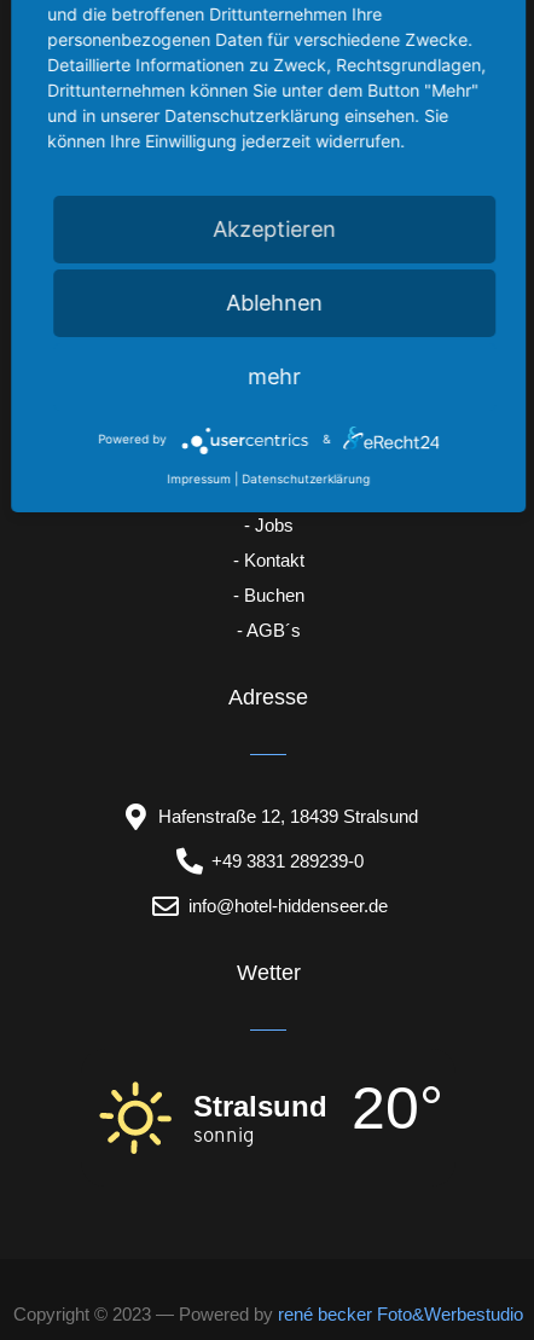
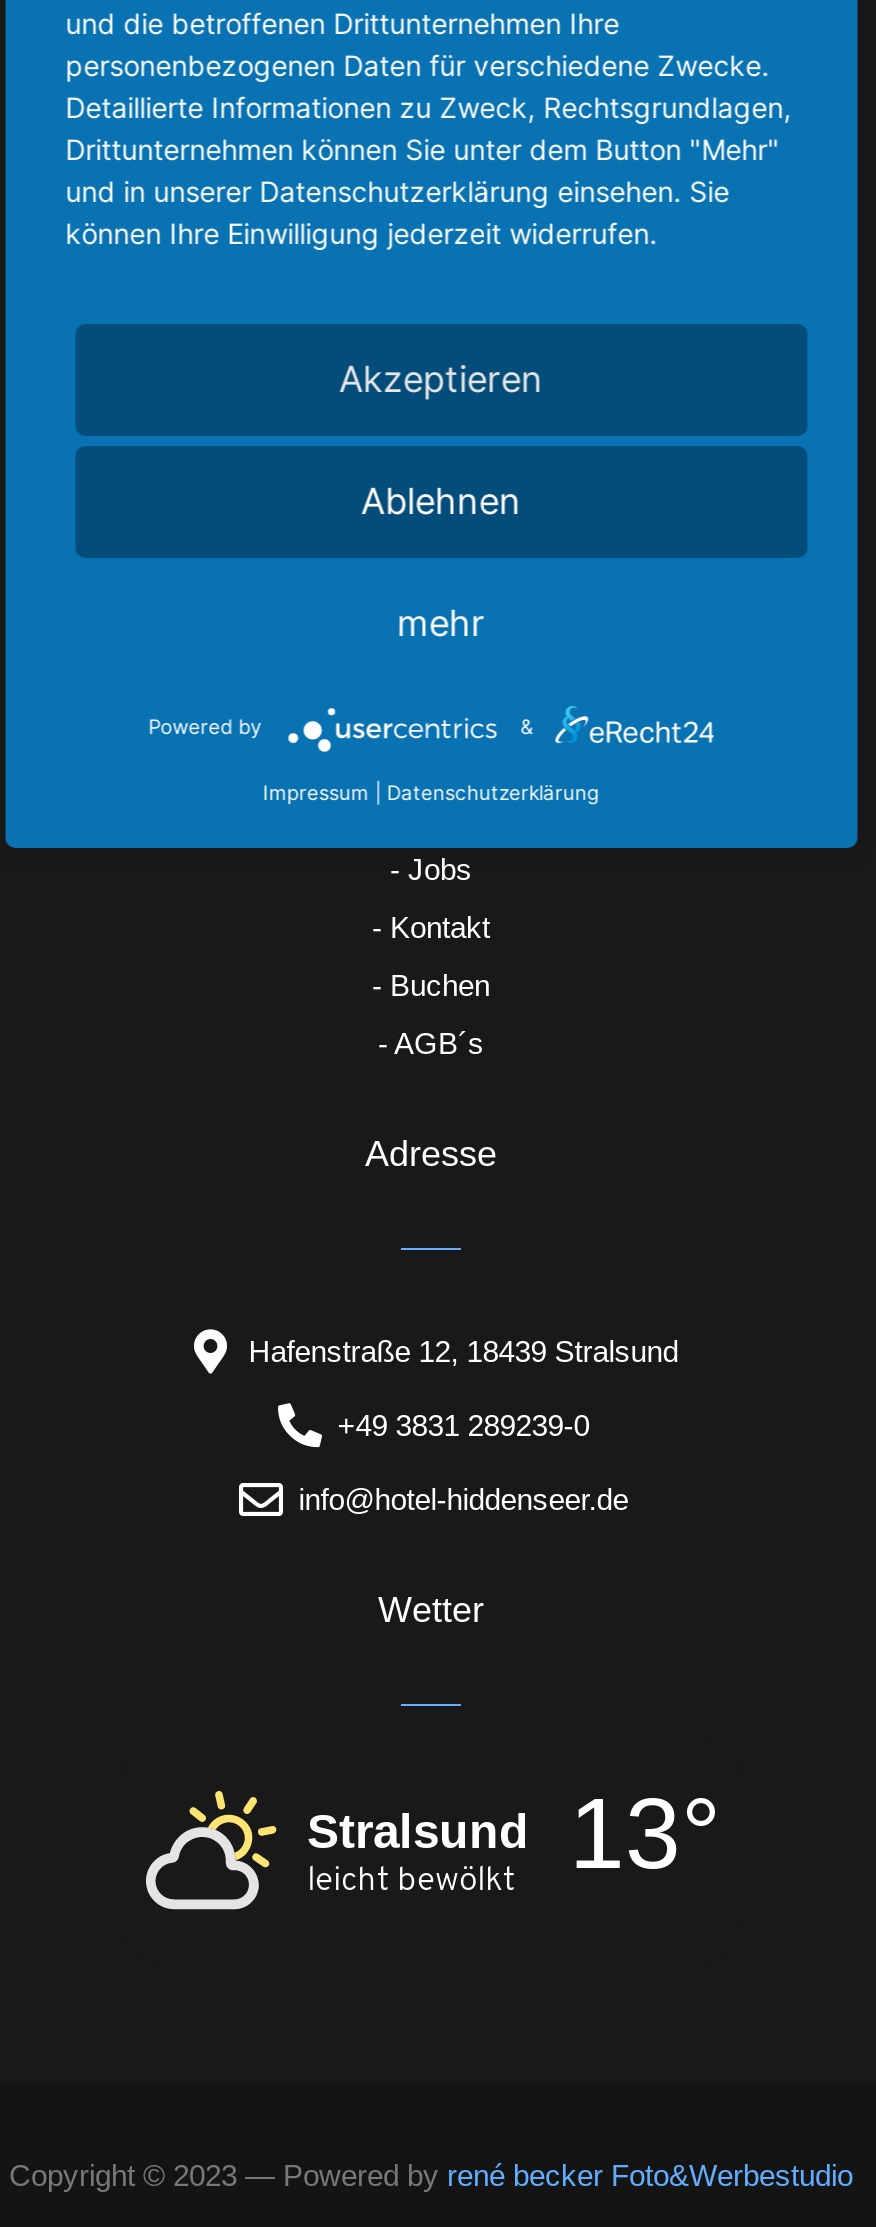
- [image]
- sonnig
- 20°
+ [image]
+ leicht bewölkt
+ 13°
